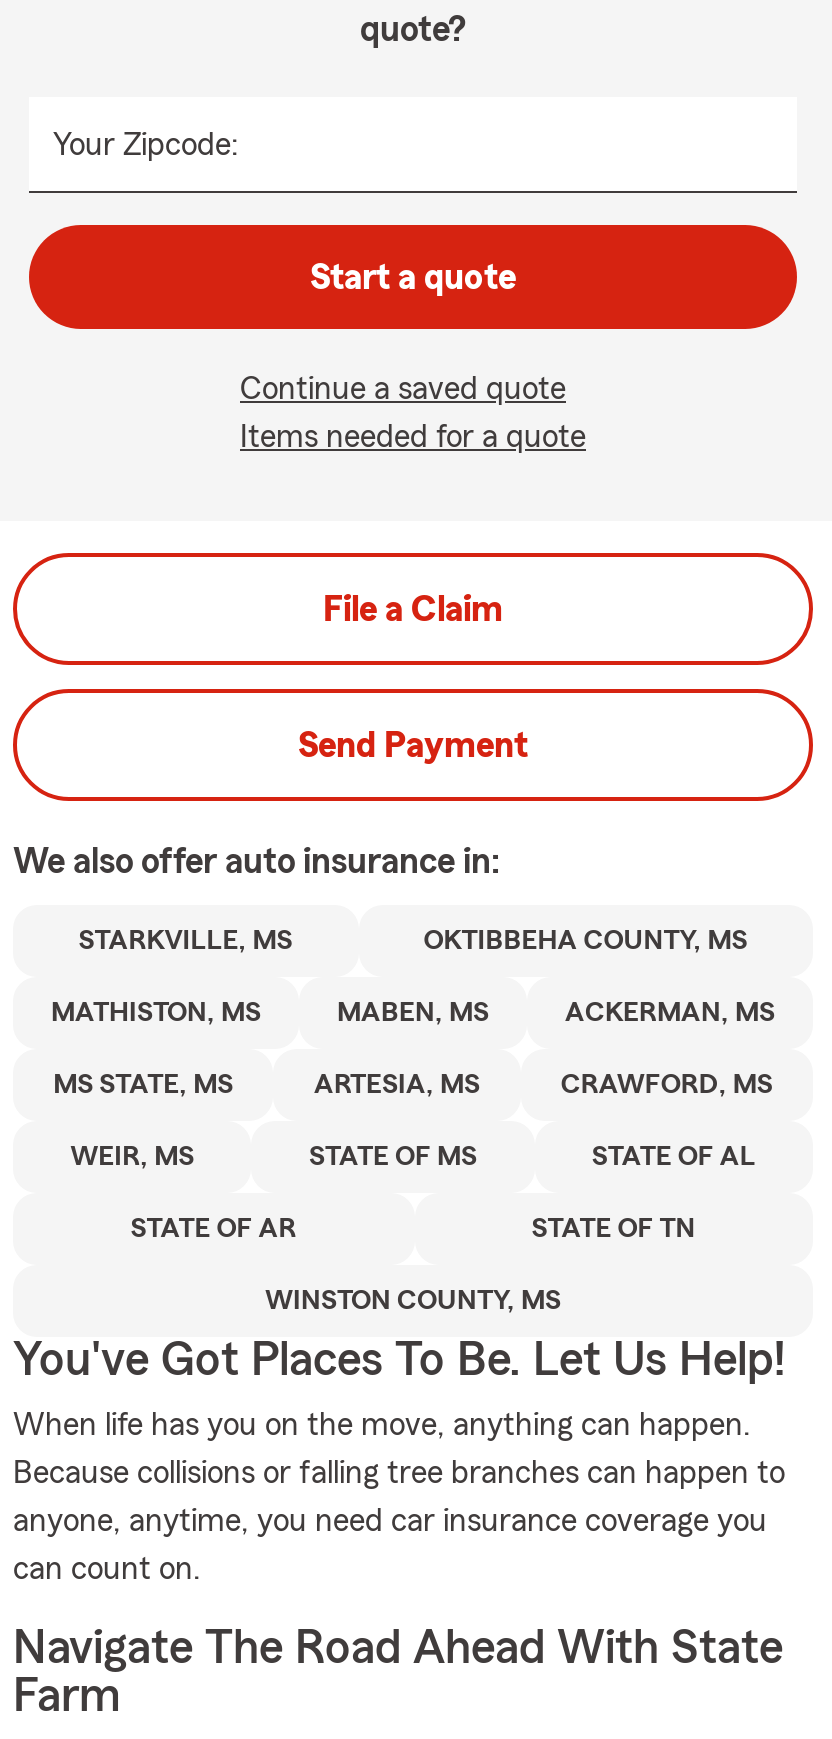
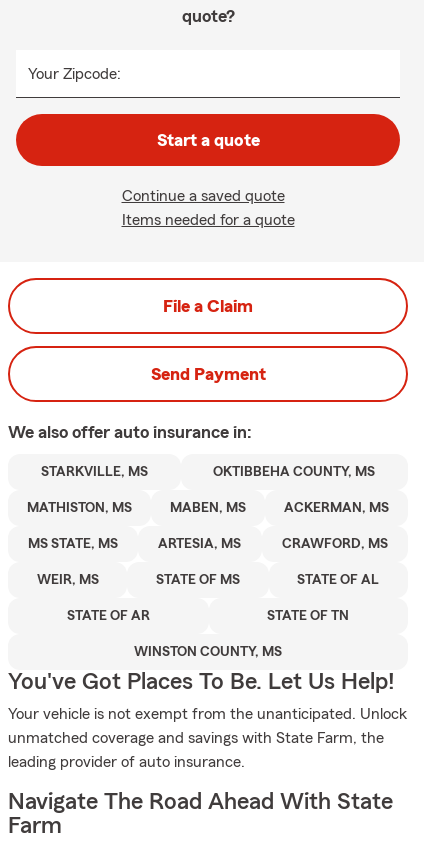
- When life has you on the move, anything can happen.
- Because collisions or falling tree branches can happen to
- anyone, anytime, you need car insurance coverage you
- can count on.
+ Your vehicle is not exempt from the unanticipated. Unlock
+ unmatched coverage and savings with State Farm, the
+ leading provider of auto insurance.
